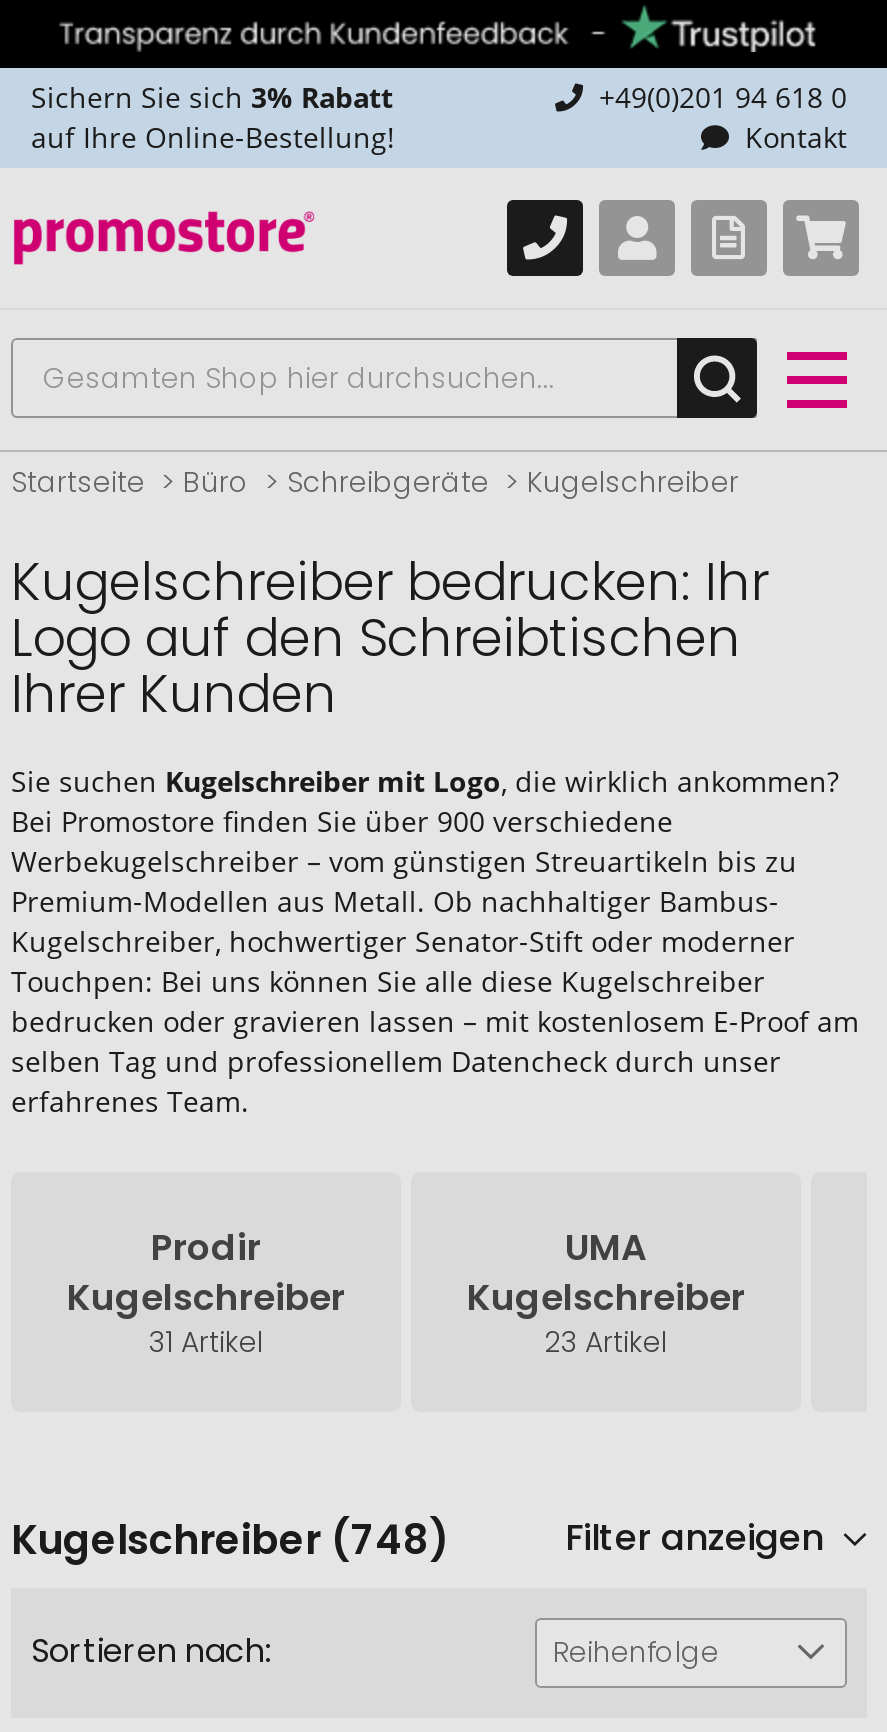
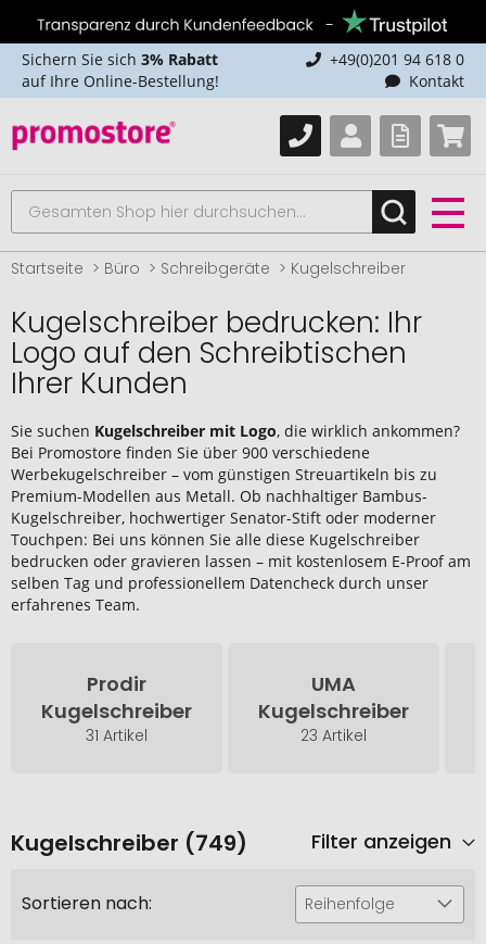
- Kugelschreiber (748)
+ Kugelschreiber (749)
